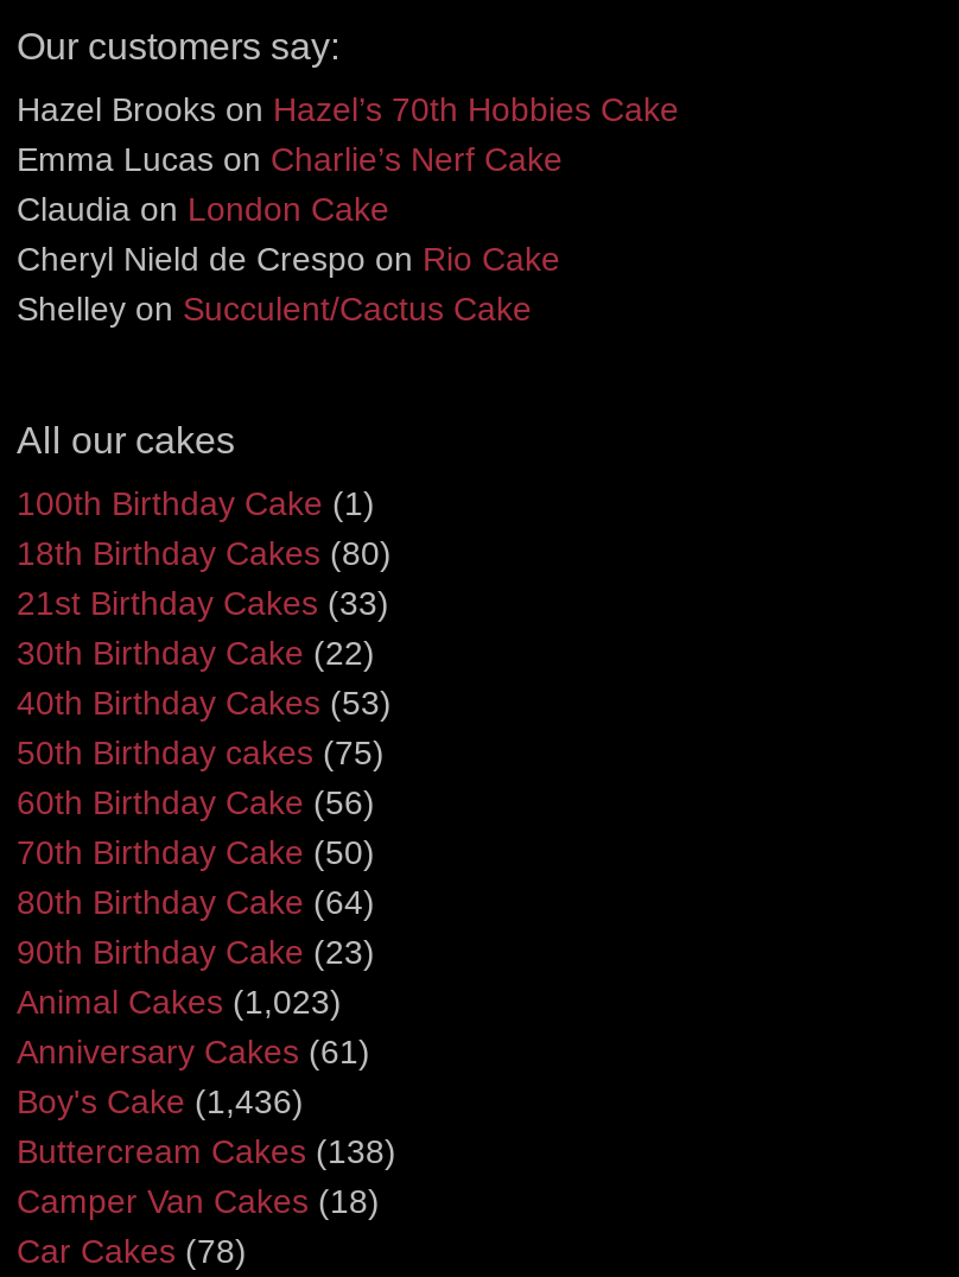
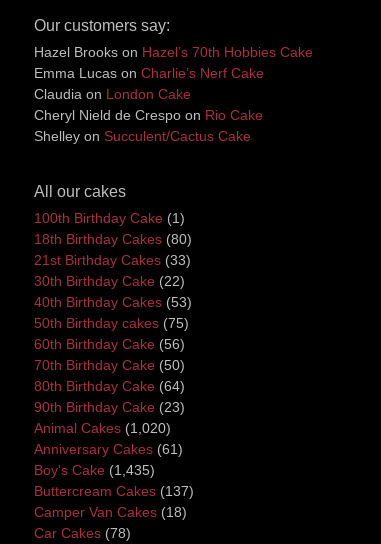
- Animal Cakes (1,023)
+ Animal Cakes (1,020)

- Boy's Cake (1,436)
+ Boy's Cake (1,435)

- Buttercream Cakes (138)
+ Buttercream Cakes (137)
